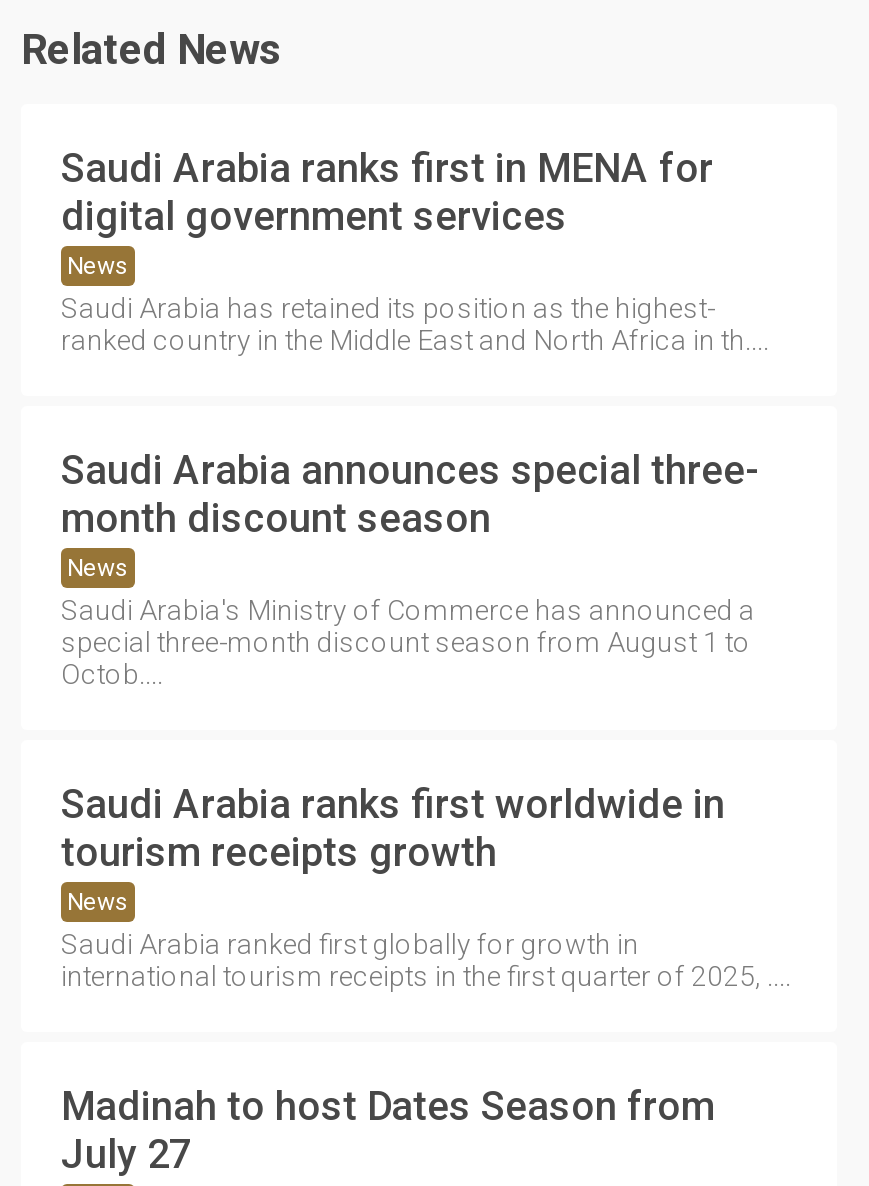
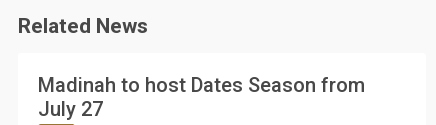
- Saudi Arabia ranks first in MENA for
- digital government services
- News
- Saudi Arabia has retained its position as the highest-
- ranked country in the Middle East and North Africa in th....
- Saudi Arabia announces special three-
- month discount season
- News
- Saudi Arabia's Ministry of Commerce has announced a
- special three-month discount season from August 1 to
- Octob....
- Saudi Arabia ranks first worldwide in
- tourism receipts growth
- News
- Saudi Arabia ranked first globally for growth in
- international tourism receipts in the first quarter of 2025, ....
